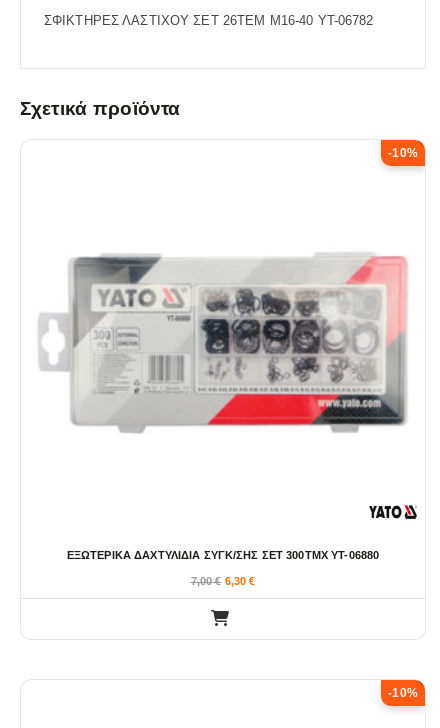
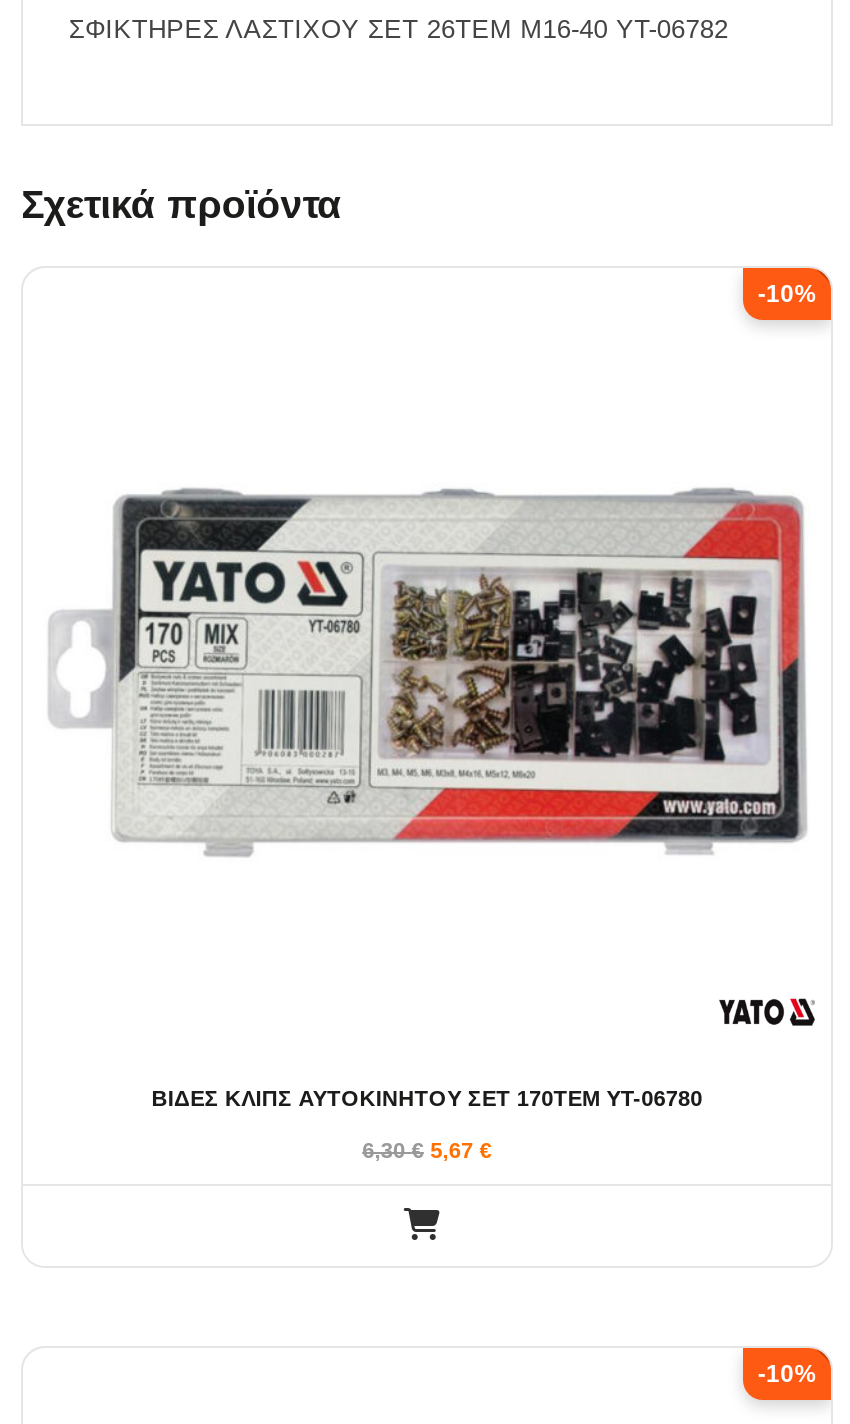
- [image]
+ [image]

- ΕΞΩΤΕΡΙΚΑ ΔΑΧΤΥΛΙΔΙΑ ΣΥΓΚ/ΣΗΣ ΣΕΤ 300ΤΜΧ YT-06880
+ ΒΙΔΕΣ ΚΛΙΠΣ ΑΥΤΟΚΙΝΗΤΟΥ ΣΕΤ 170ΤΕΜ YT-06780

- 7,00€ 6,30 €
+ 6,30€ 5,67 €
